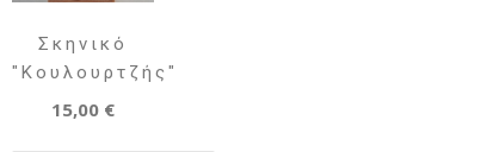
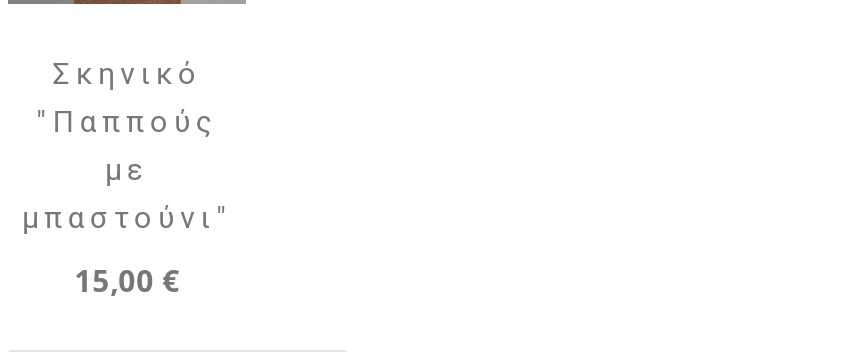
- "Κουλουρτζής"
+ "Παππούς
+ με
+ μπαστούνι"
